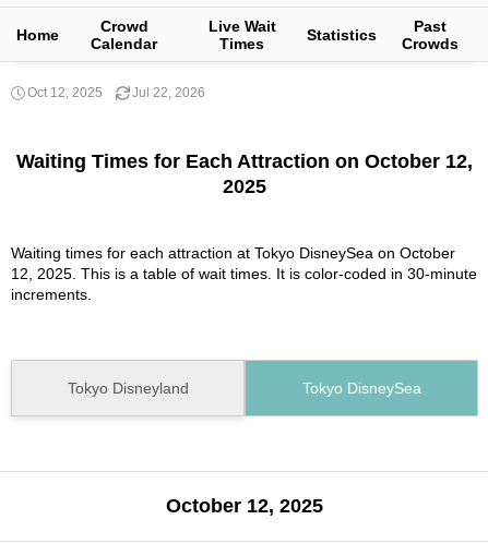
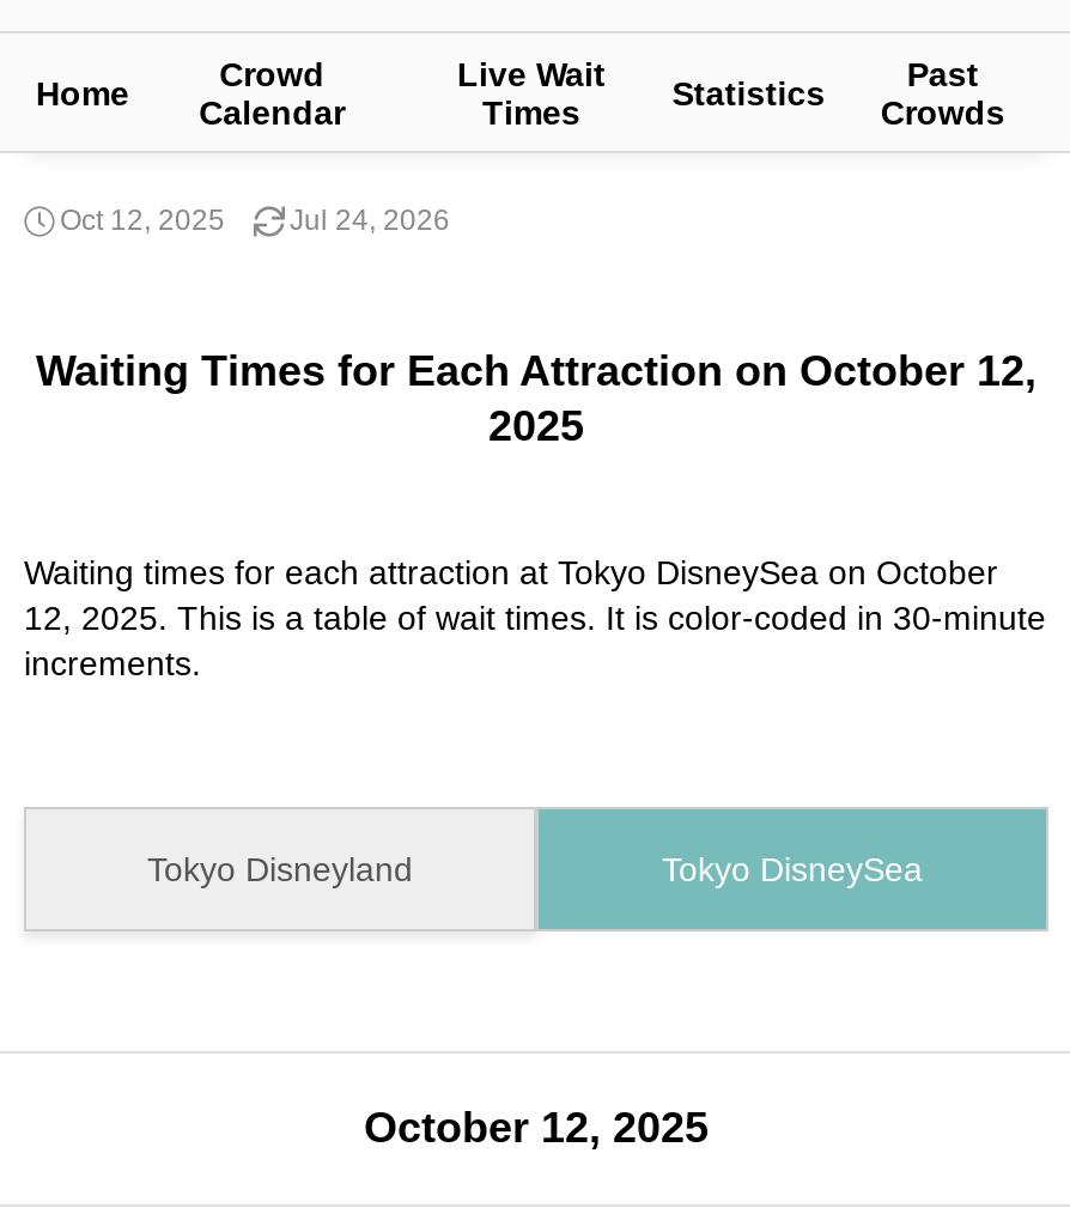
- Oct 12, 2025 Jul 22, 2026
+ Oct 12, 2025 Jul 24, 2026
